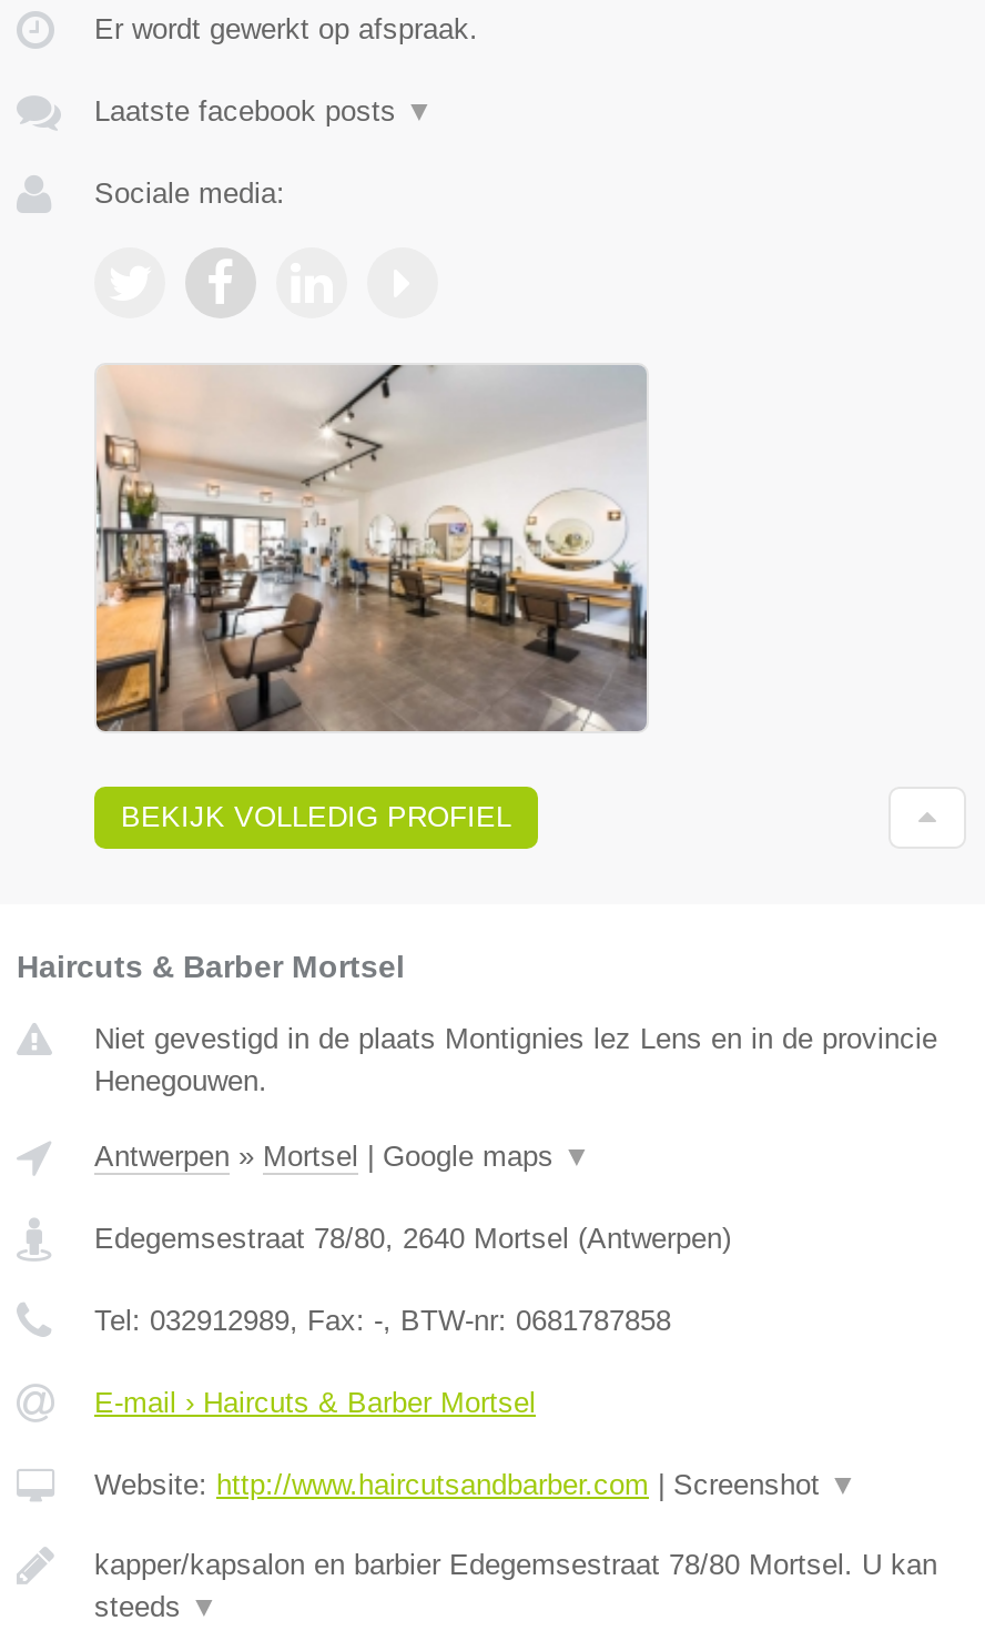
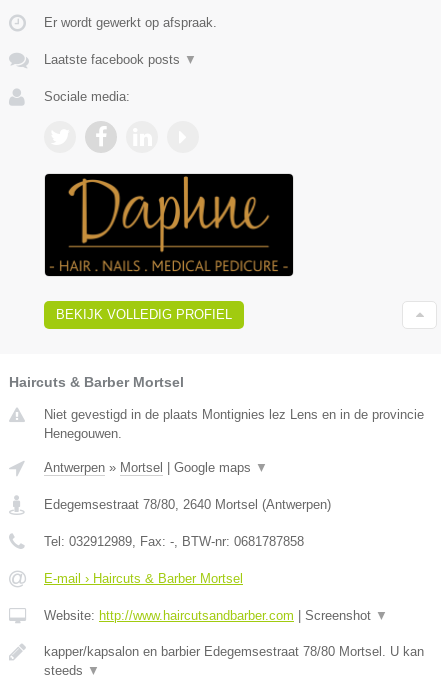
- [image]
+ [image]
